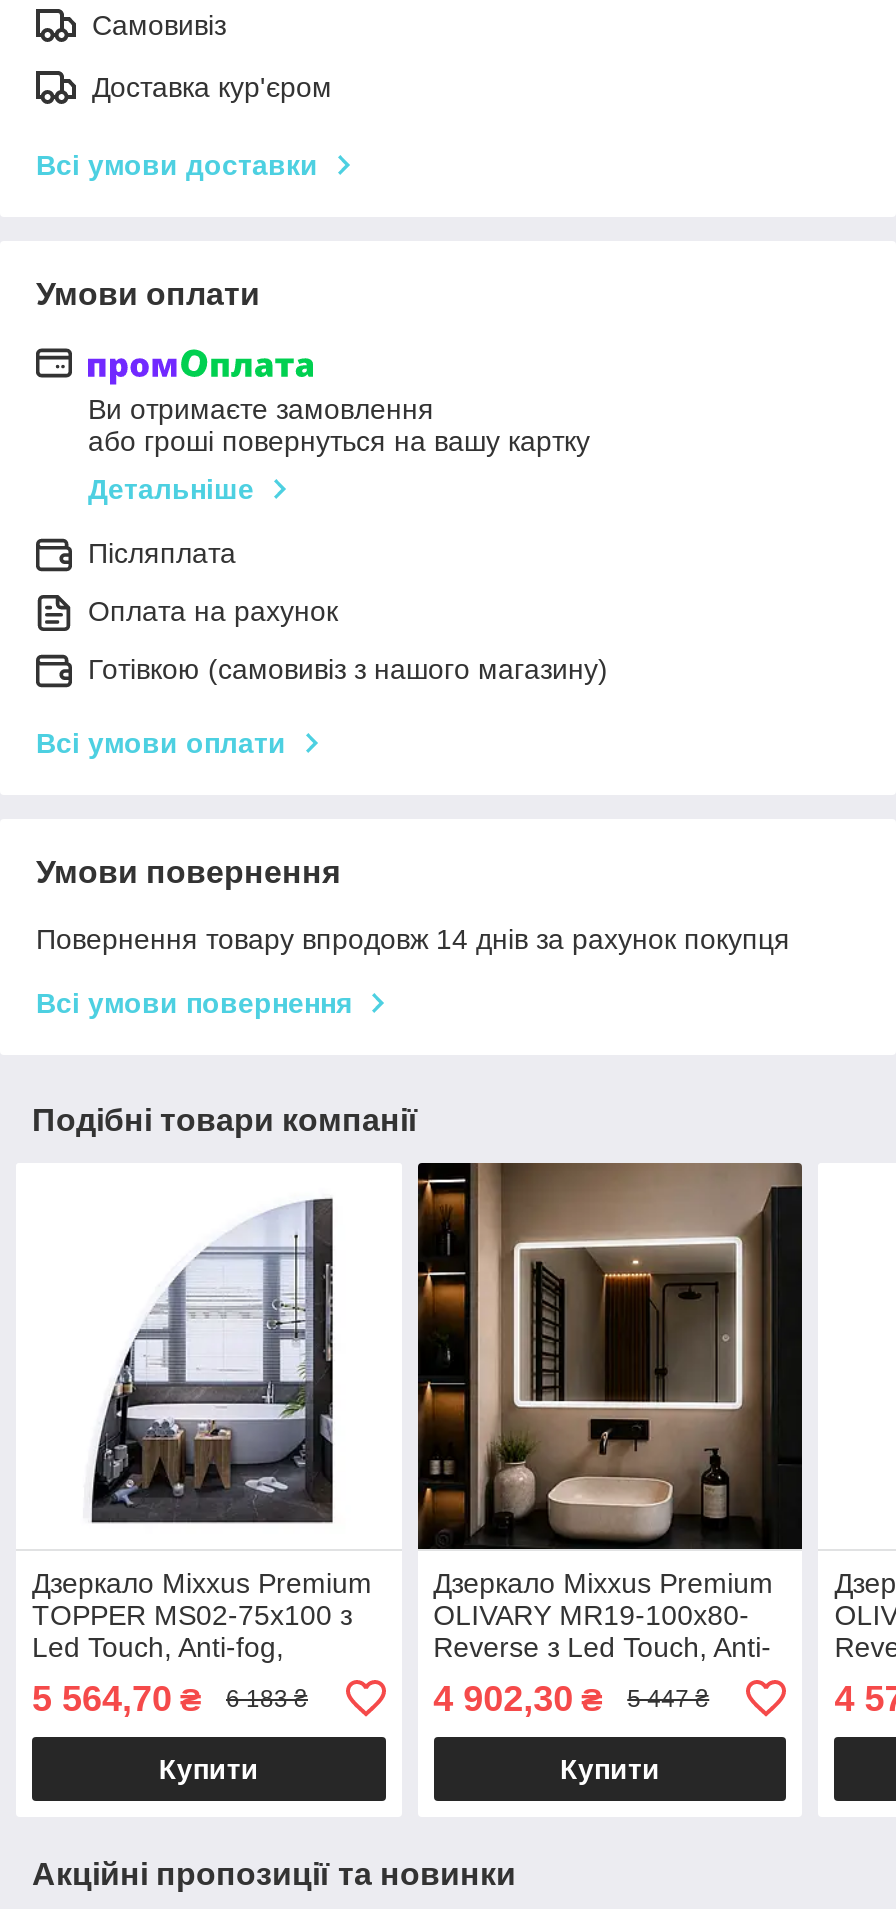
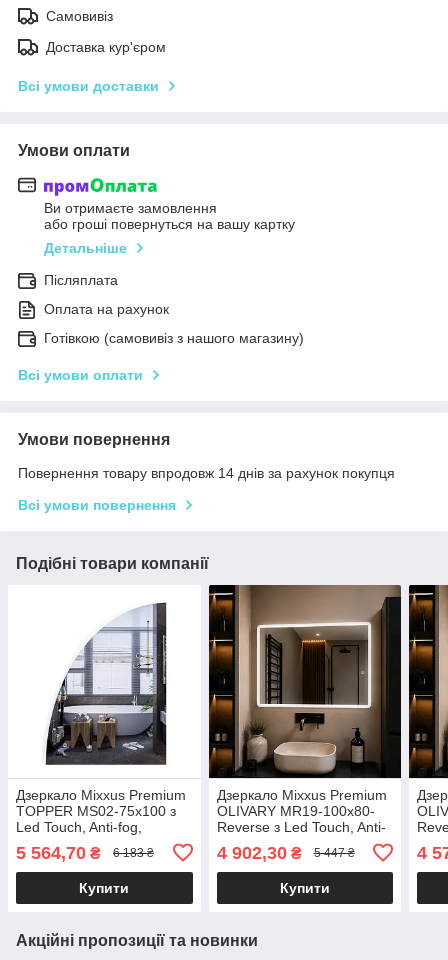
+ [image]
